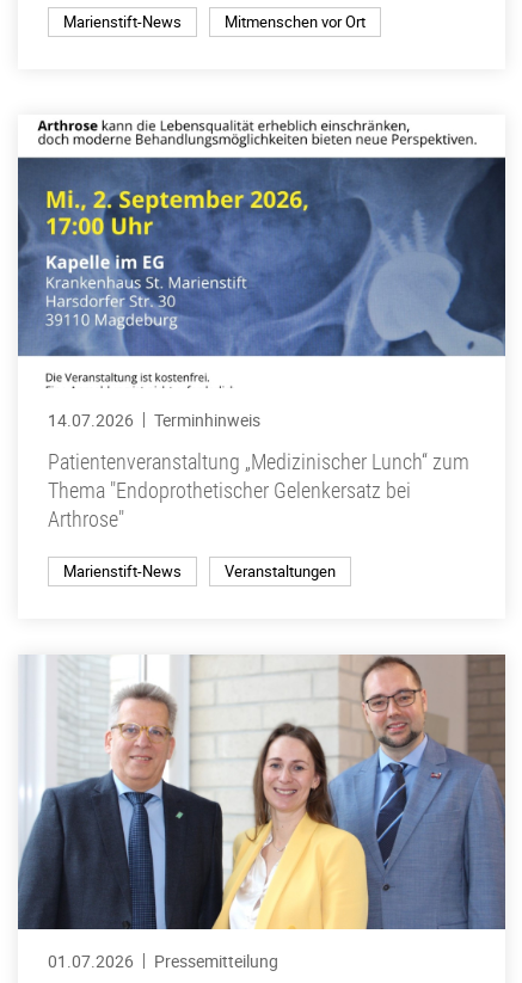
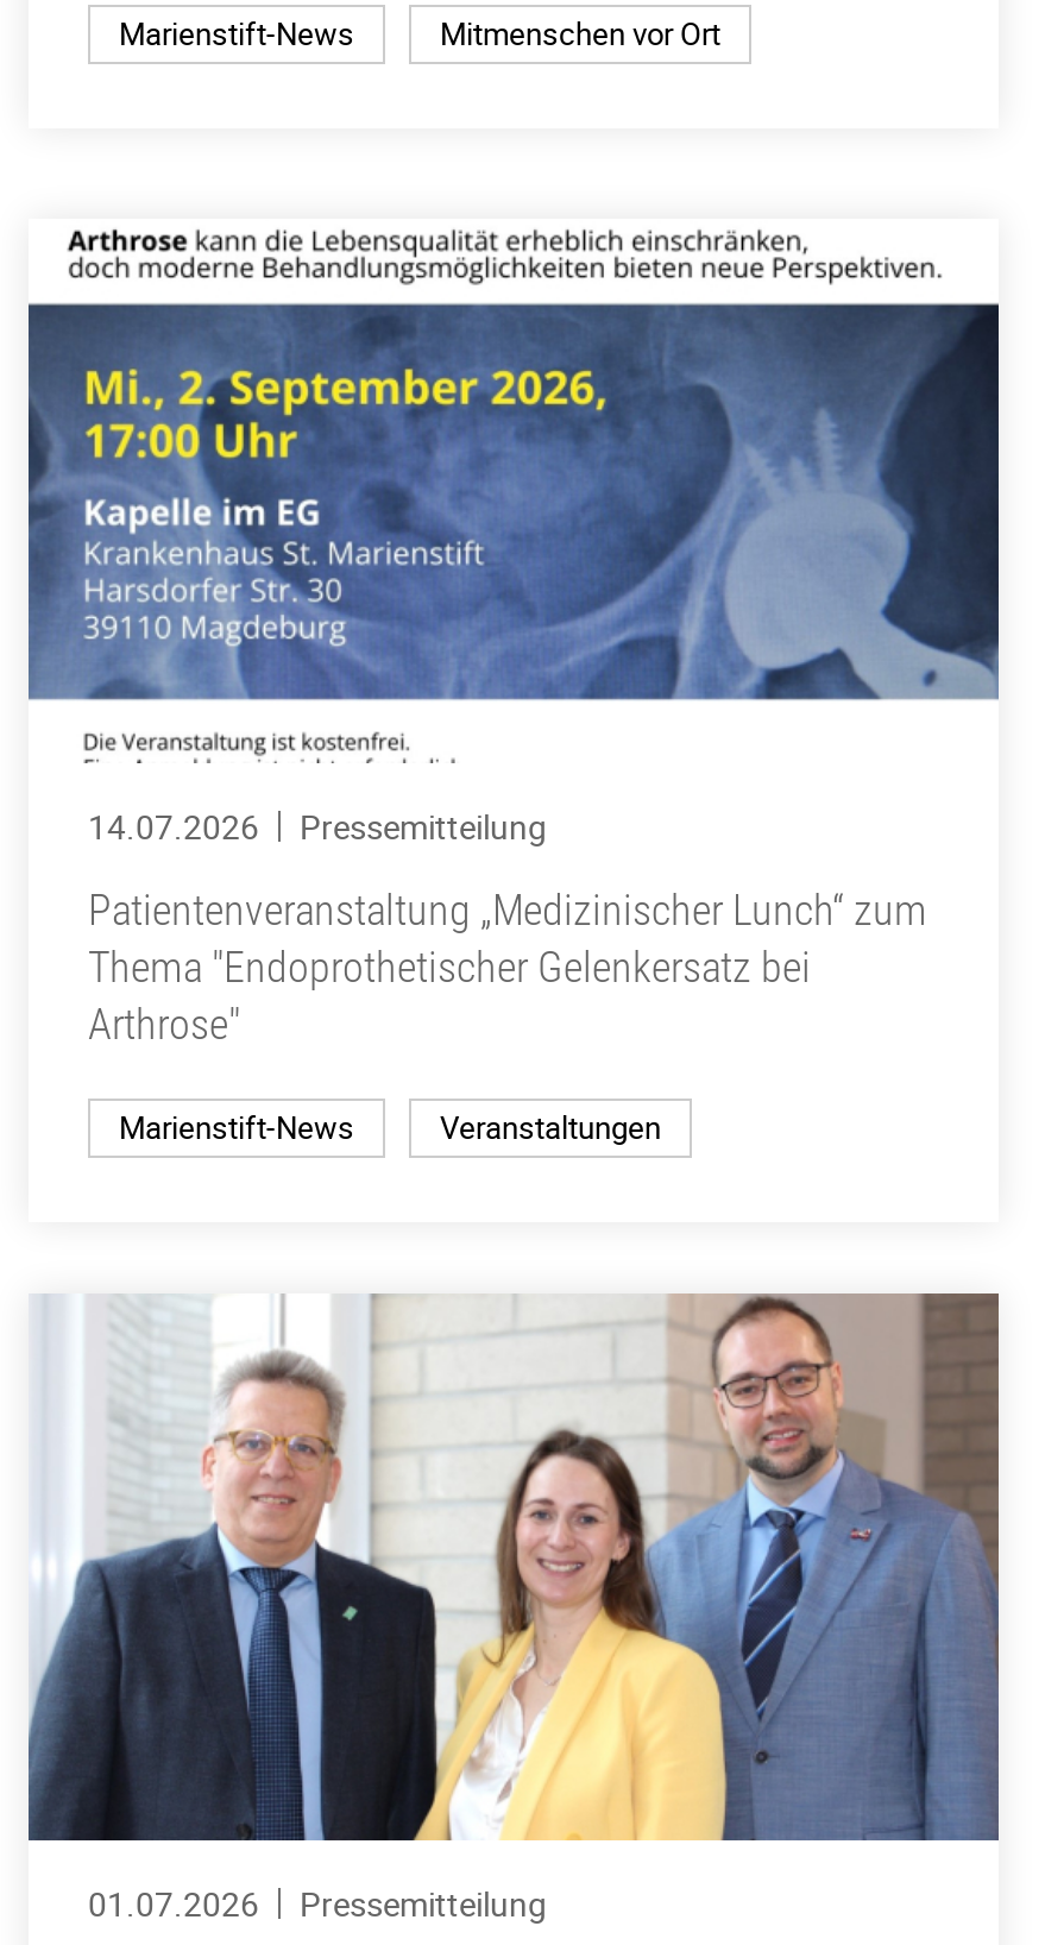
- Terminhinweis
+ Pressemitteilung
